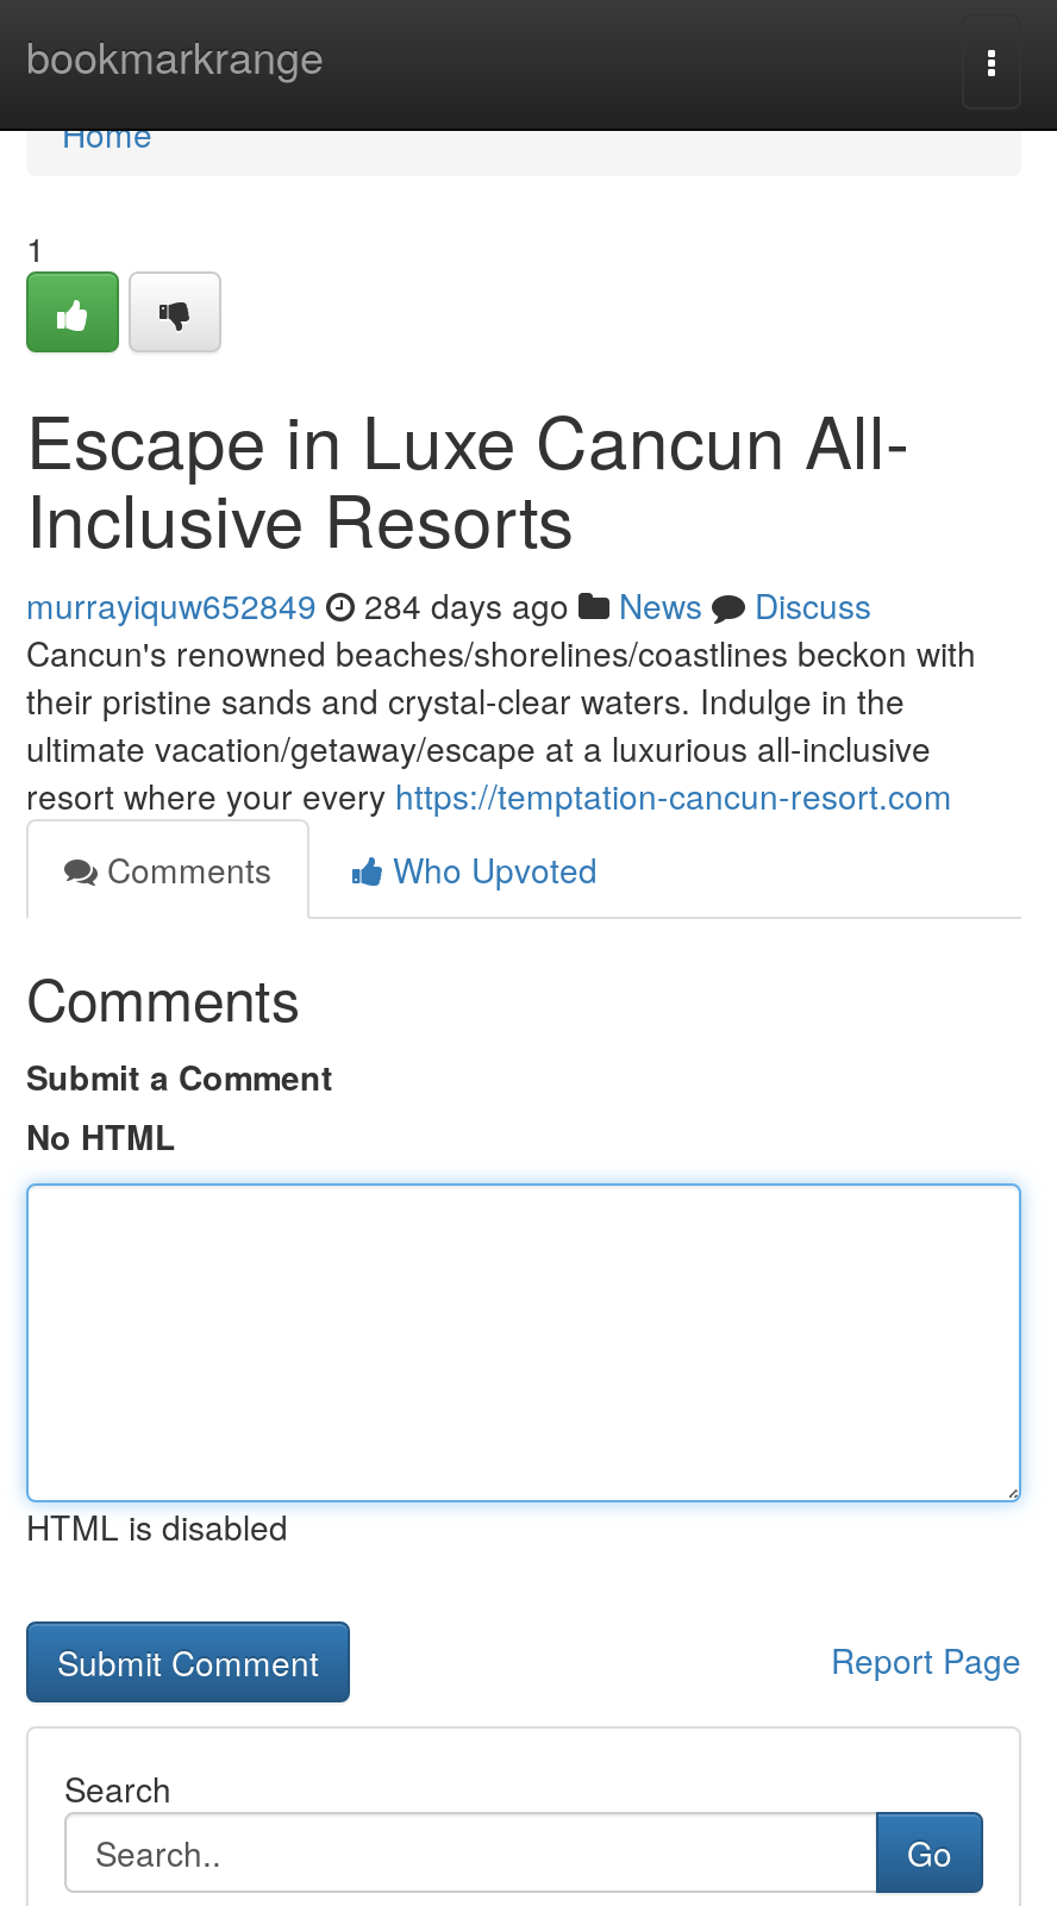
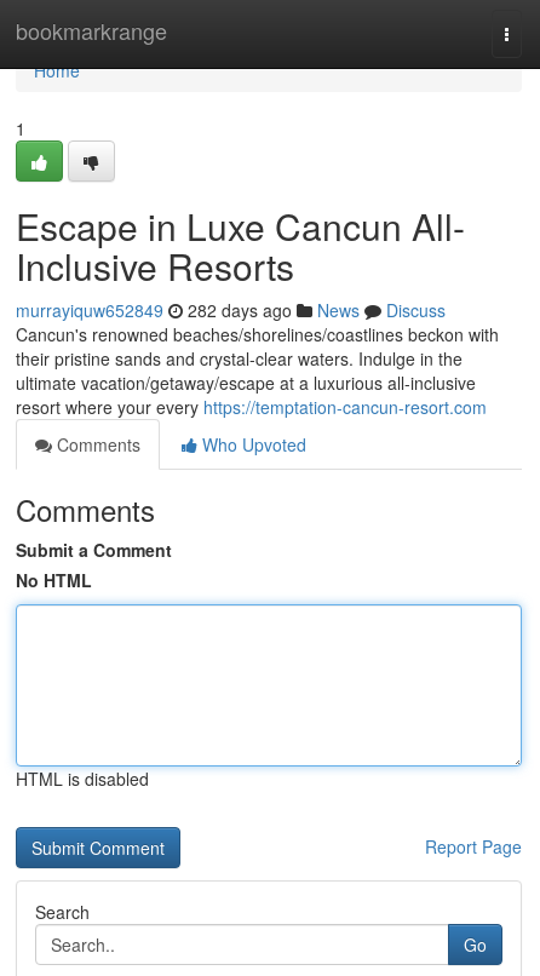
- murrayiquw652849 284 days ago News Discuss
+ murrayiquw652849 282 days ago News Discuss
